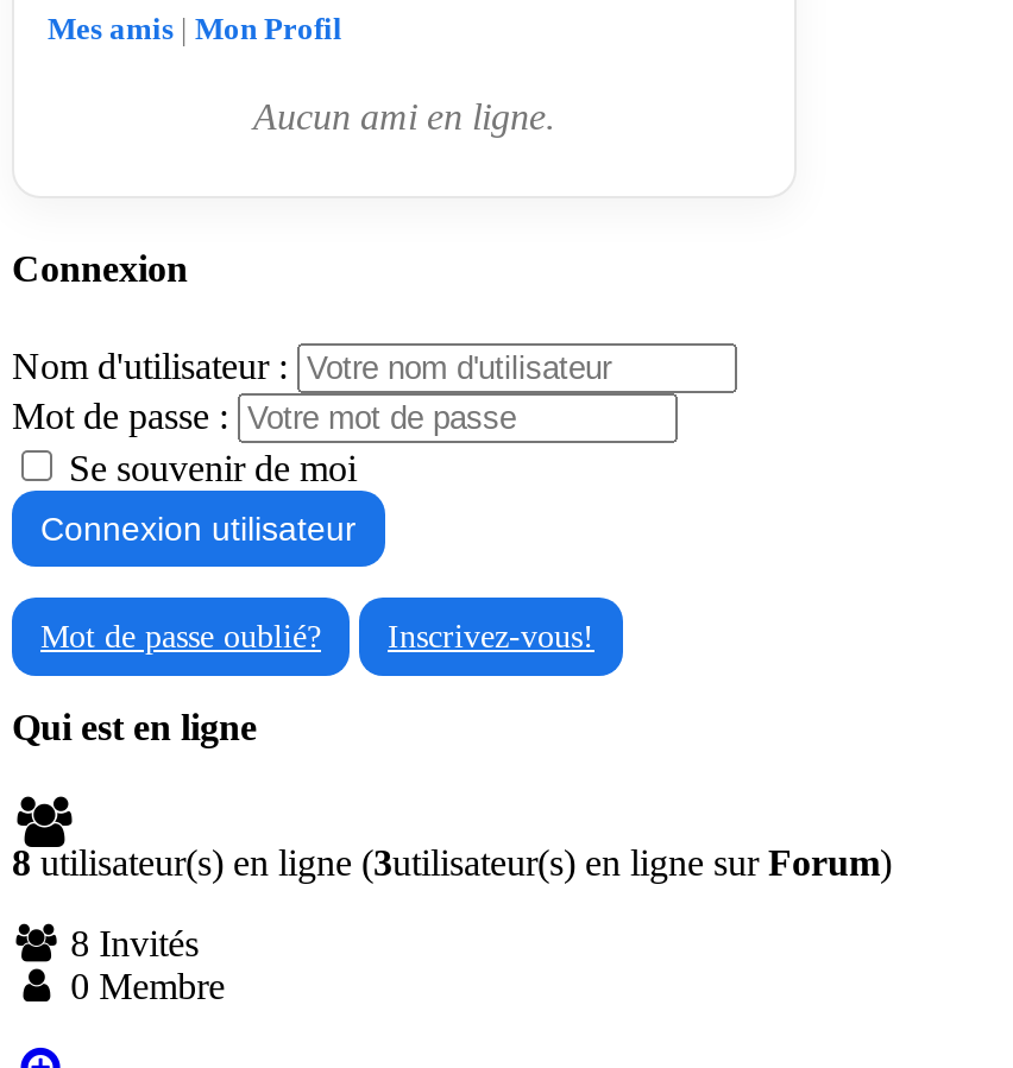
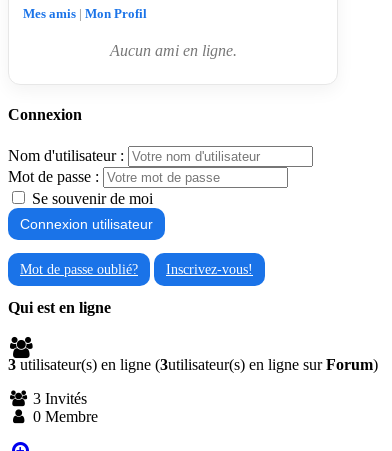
- 8utilisateur(s) en ligne (3utilisateur(s) en ligne sur Forum)
+ 3utilisateur(s) en ligne (3utilisateur(s) en ligne sur Forum)

- 8 Invités
+ 3 Invités
